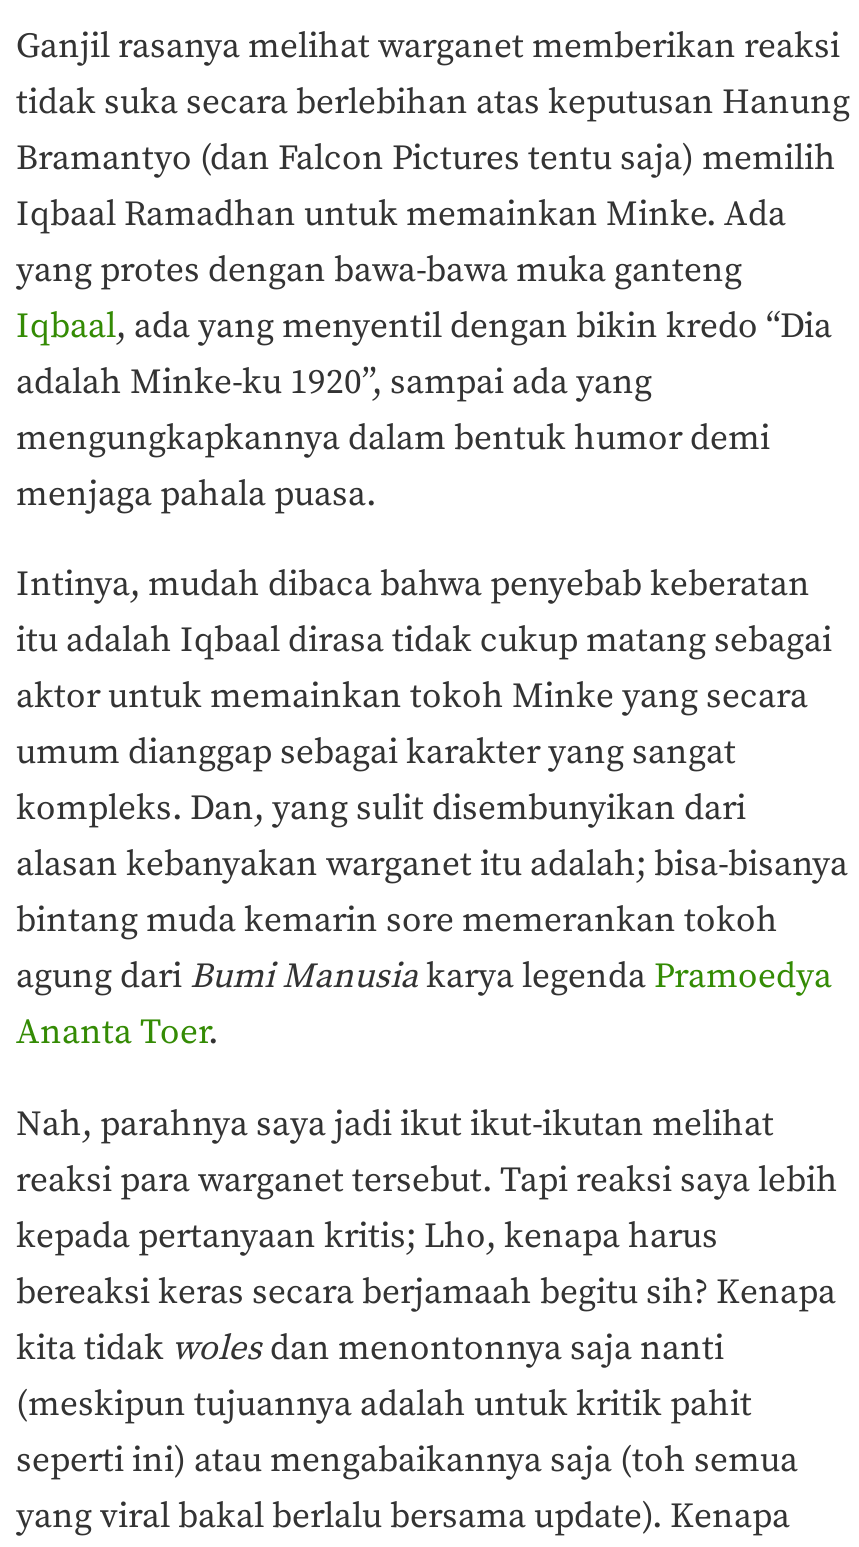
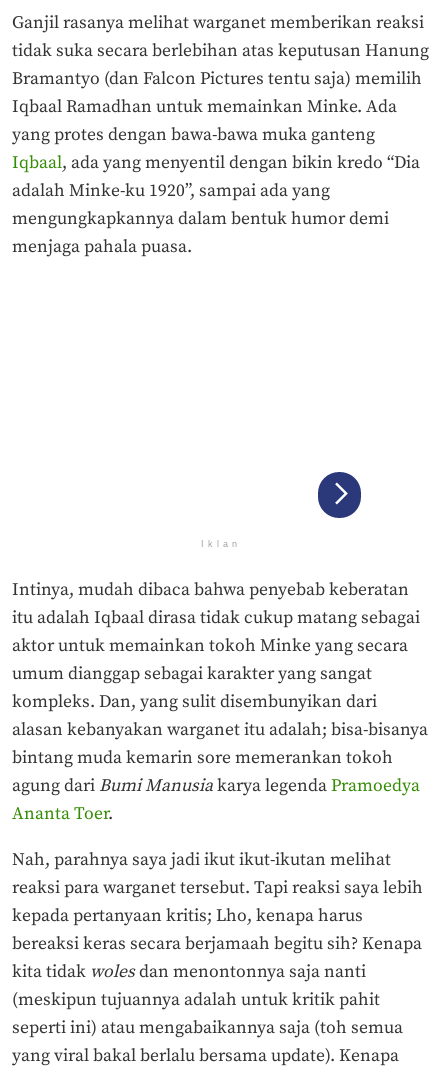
+ Iklan

+ [image]
